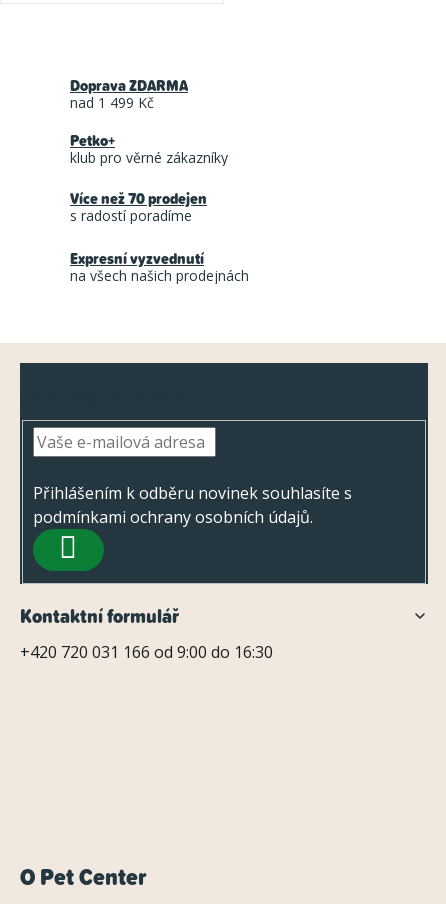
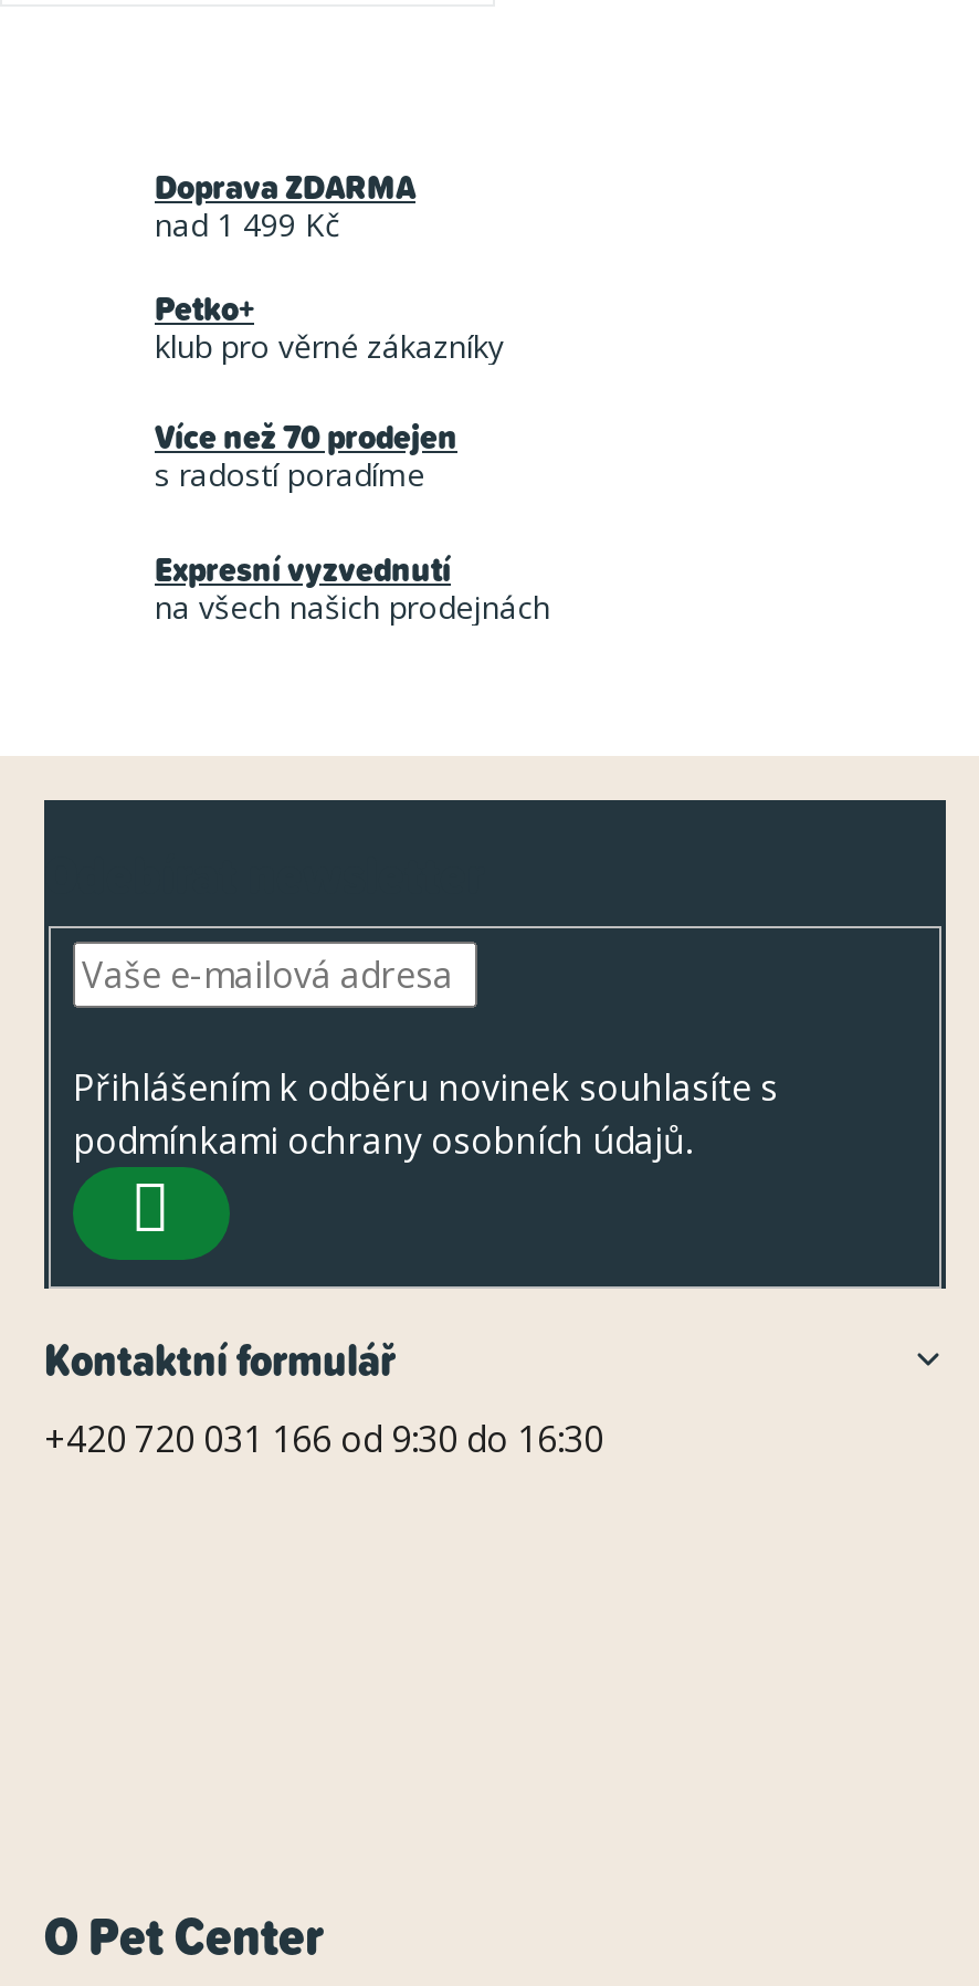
- +420 720 031 166 od 9:00 do 16:30
+ +420 720 031 166 od 9:30 do 16:30
